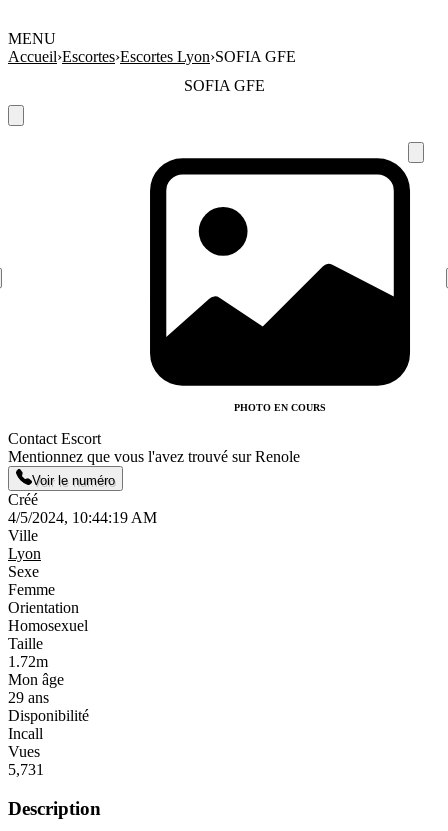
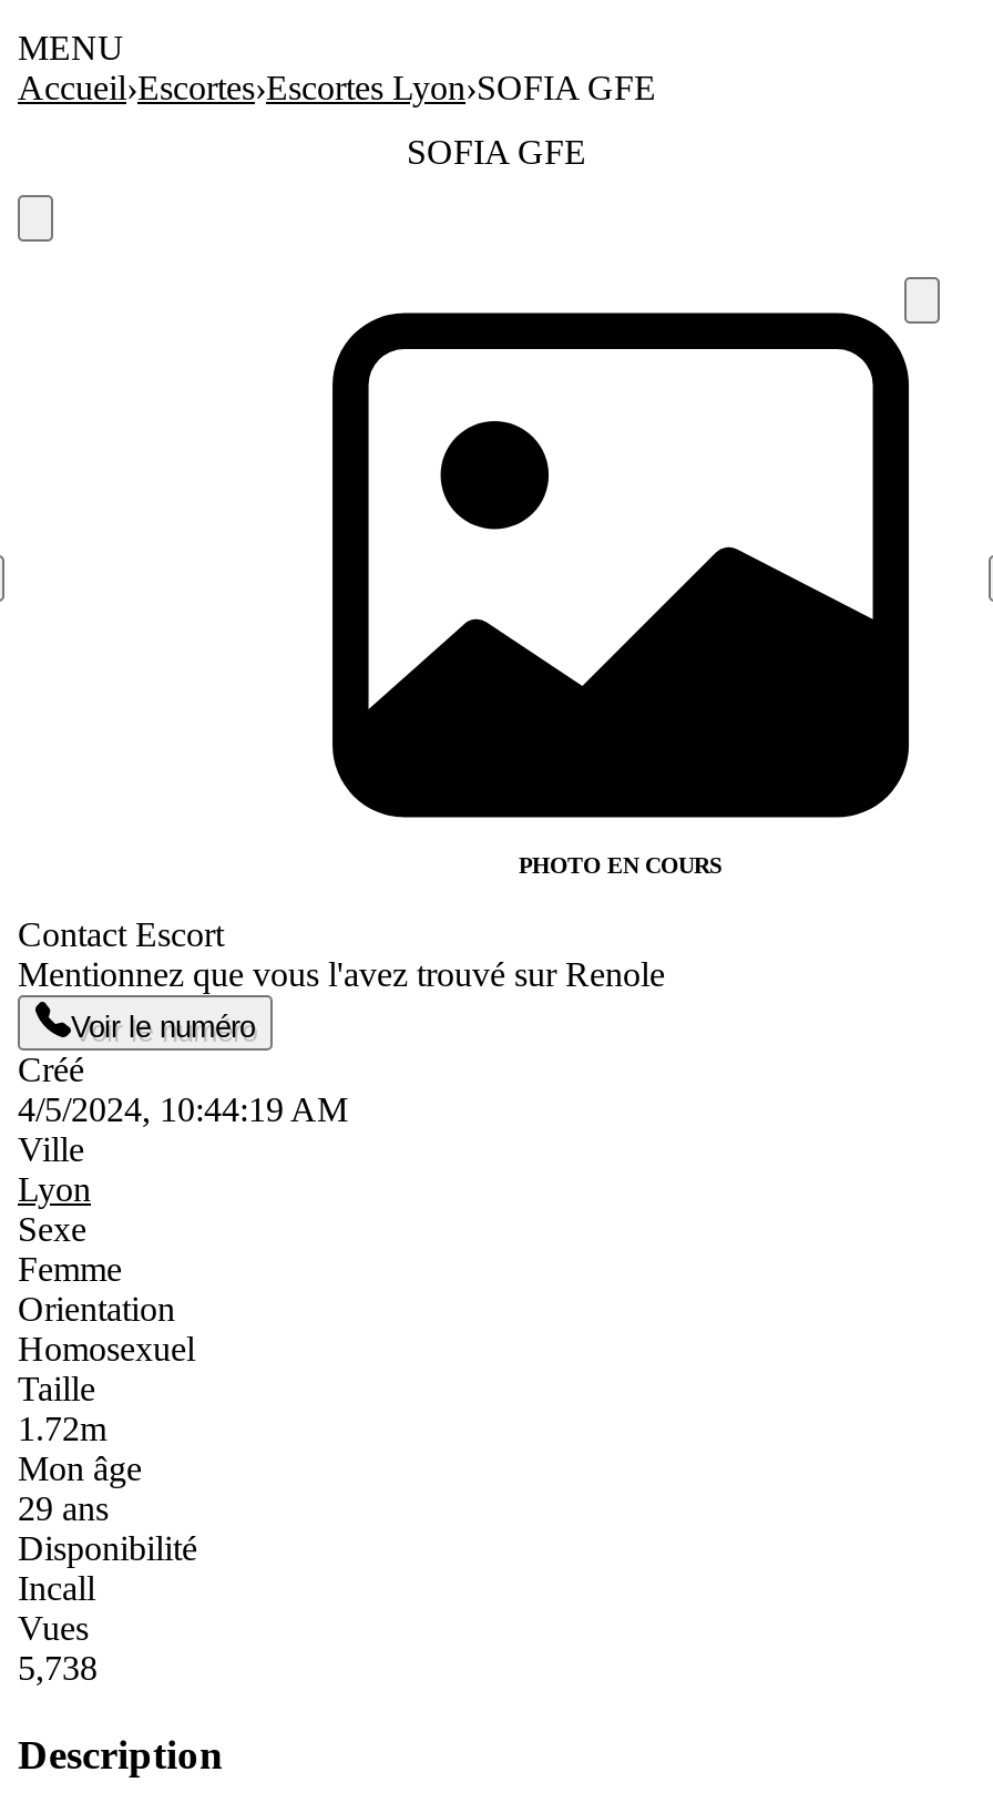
- 5,731
+ 5,738
